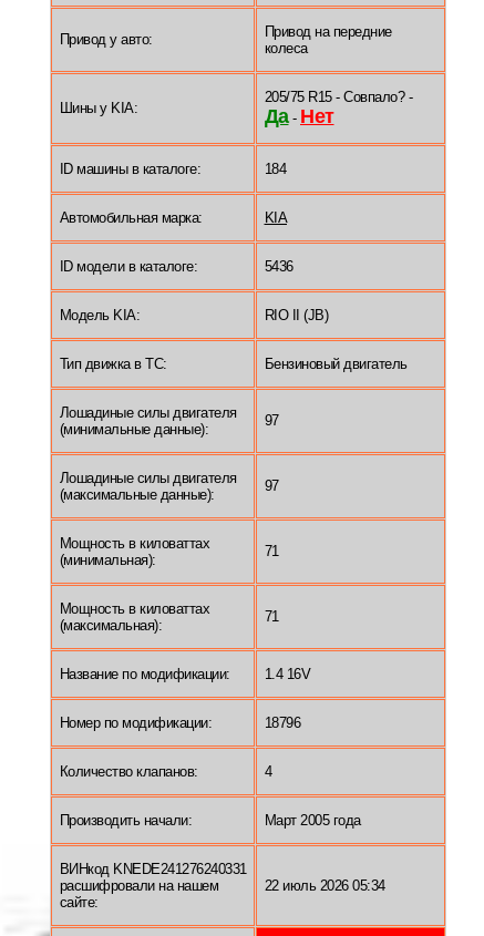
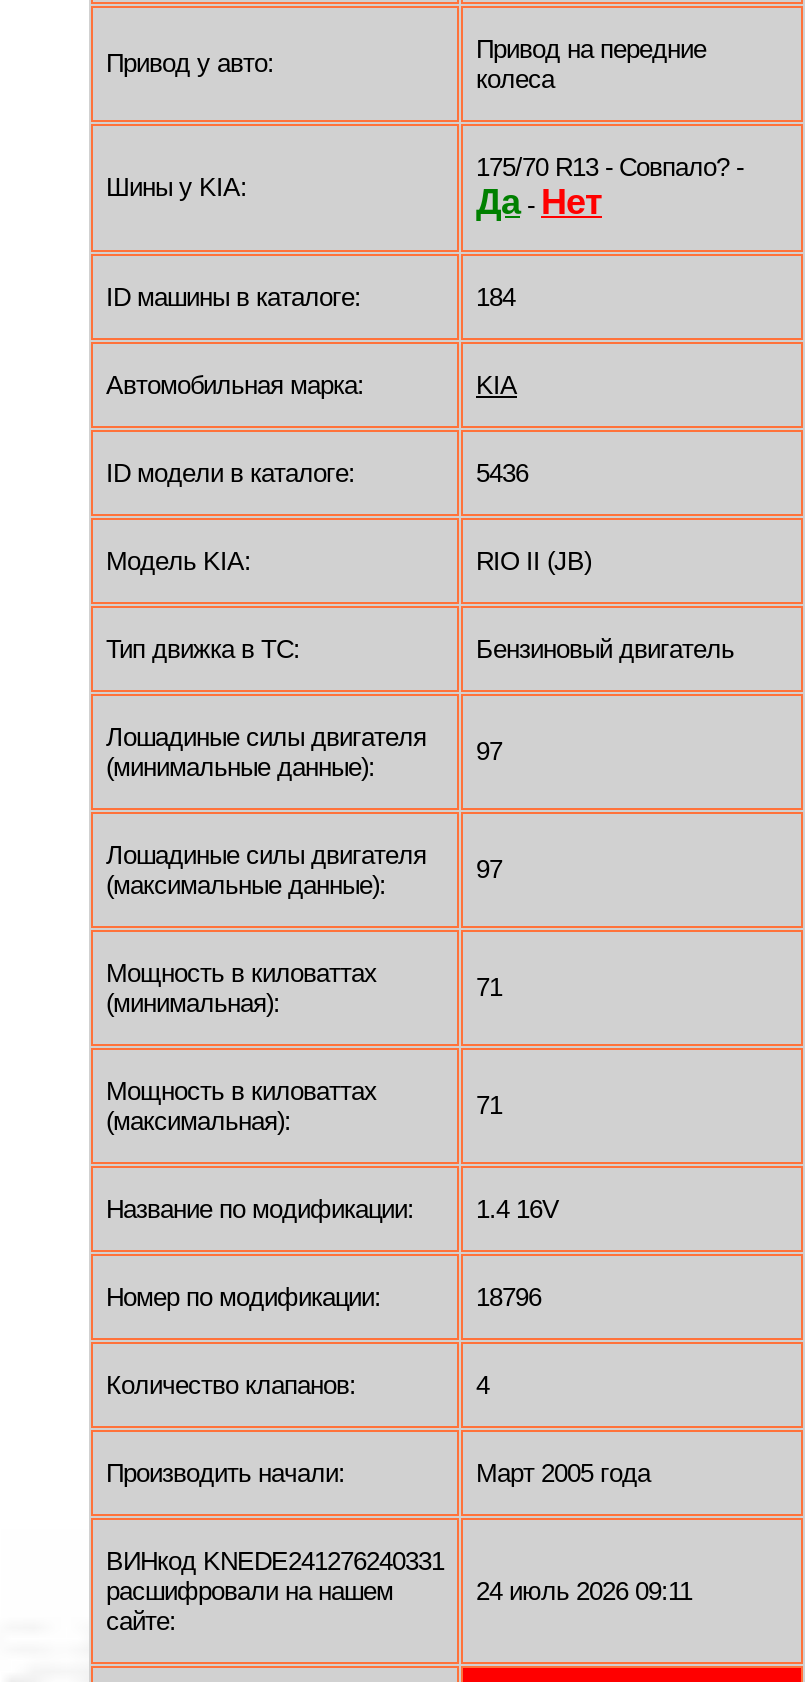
- 205/75 R15 - Совпало? -
+ 175/70 R13 - Совпало? -

- 22 июль 2026 05:34
+ 24 июль 2026 09:11
